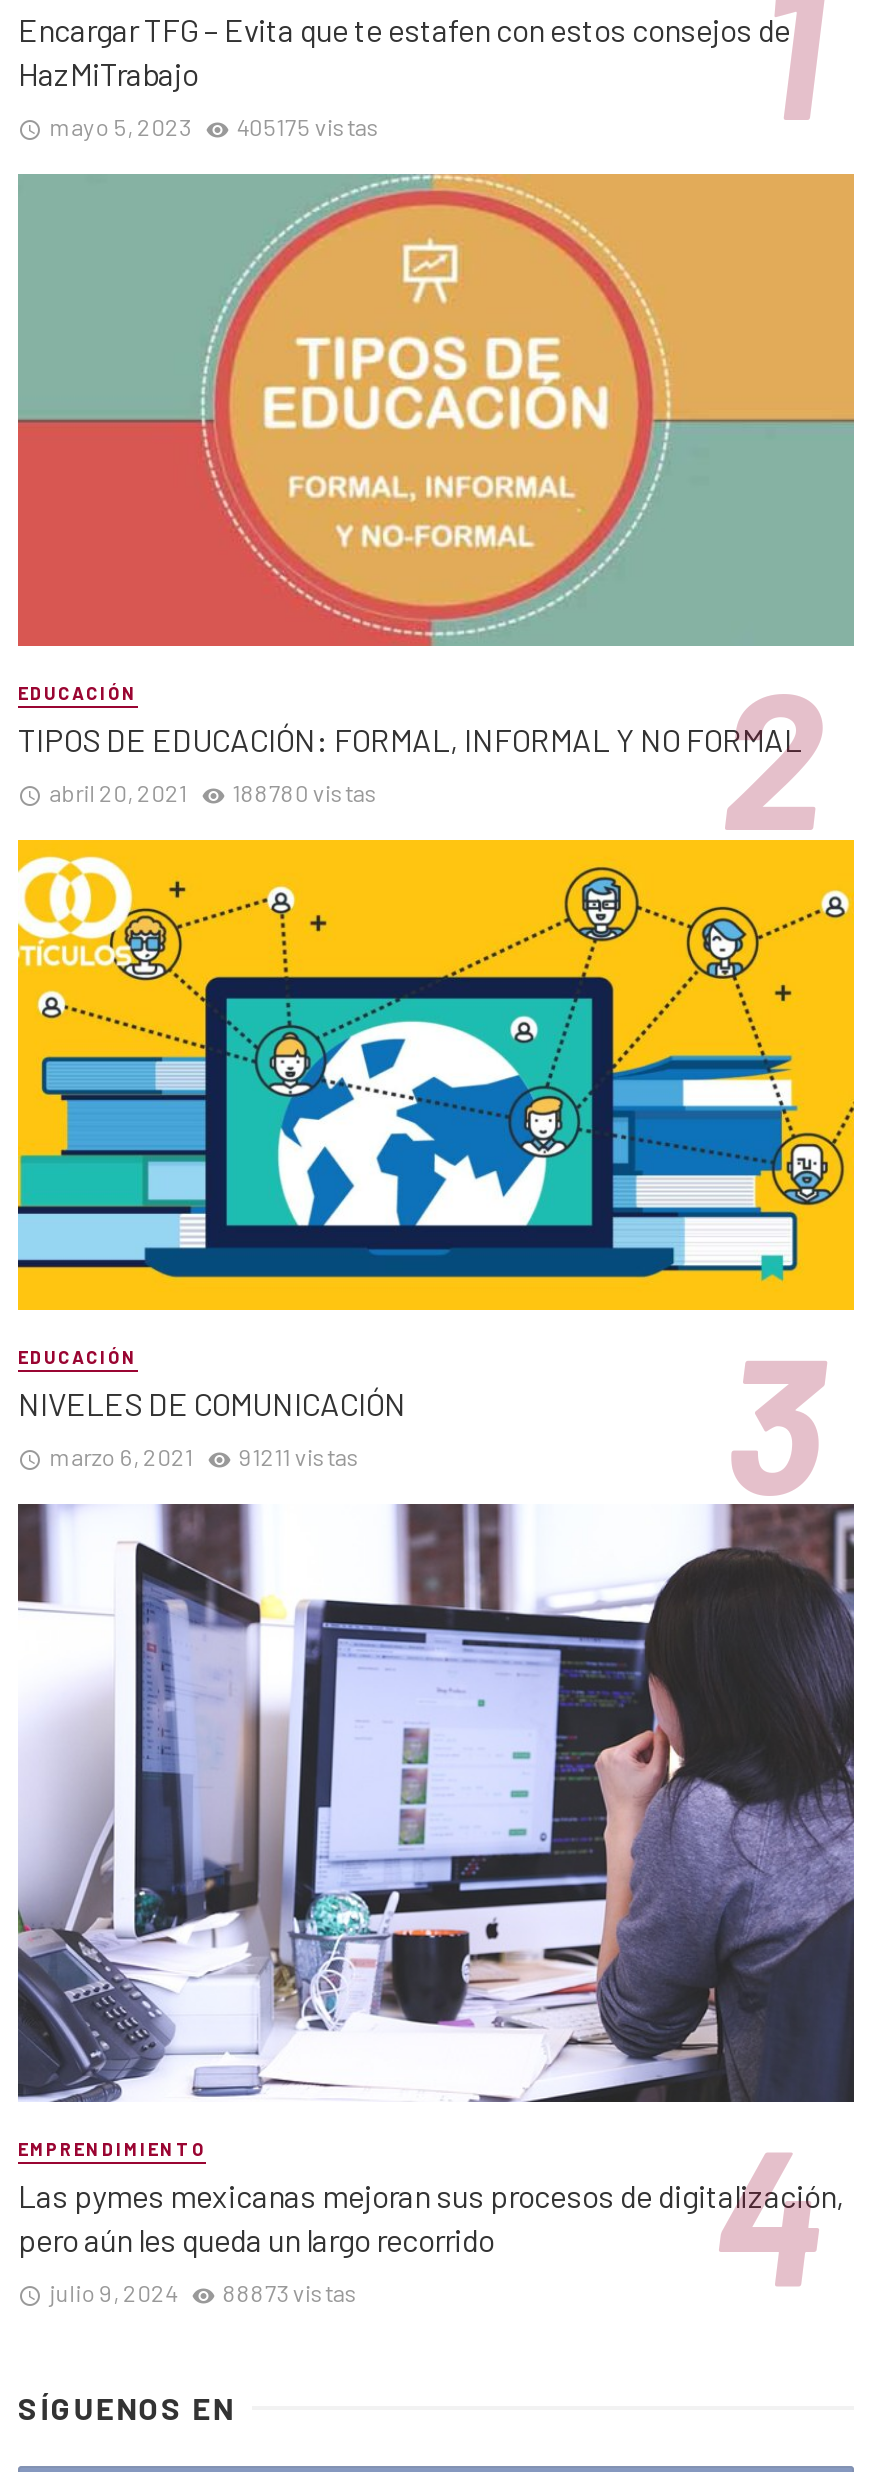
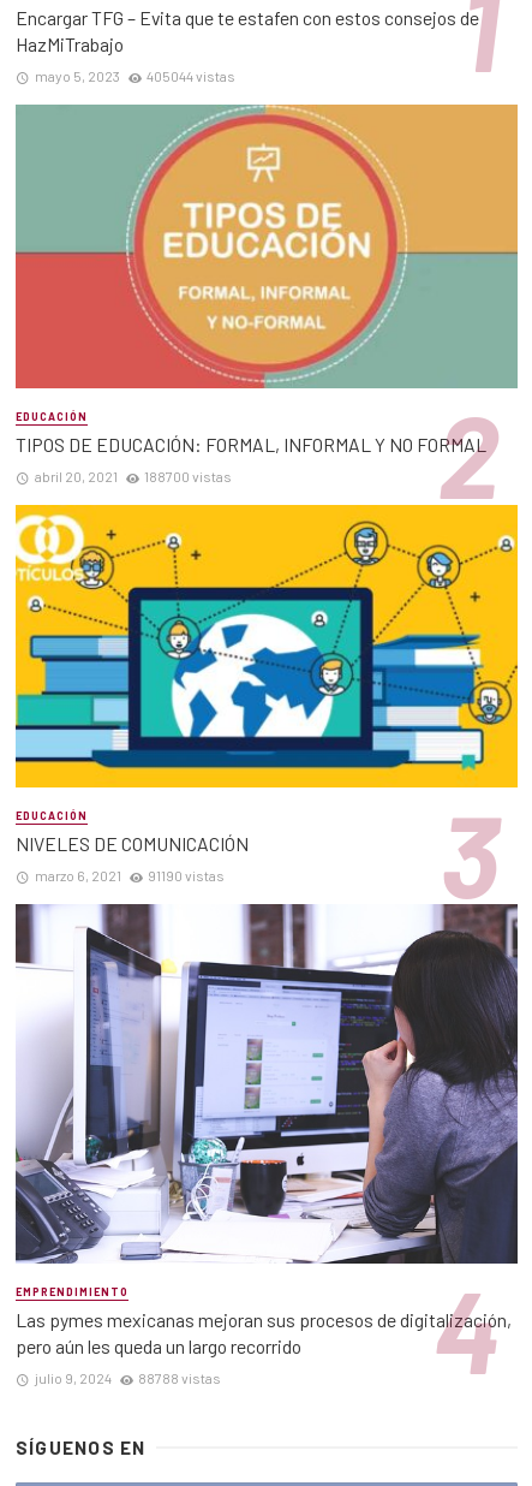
- mayo 5, 2023 405175 vistas
+ mayo 5, 2023 405044 vistas

- abril 20, 2021 188780 vistas
+ abril 20, 2021 188700 vistas

- marzo 6, 2021 91211 vistas
+ marzo 6, 2021 91190 vistas

- julio 9, 2024 88873 vistas
+ julio 9, 2024 88788 vistas
